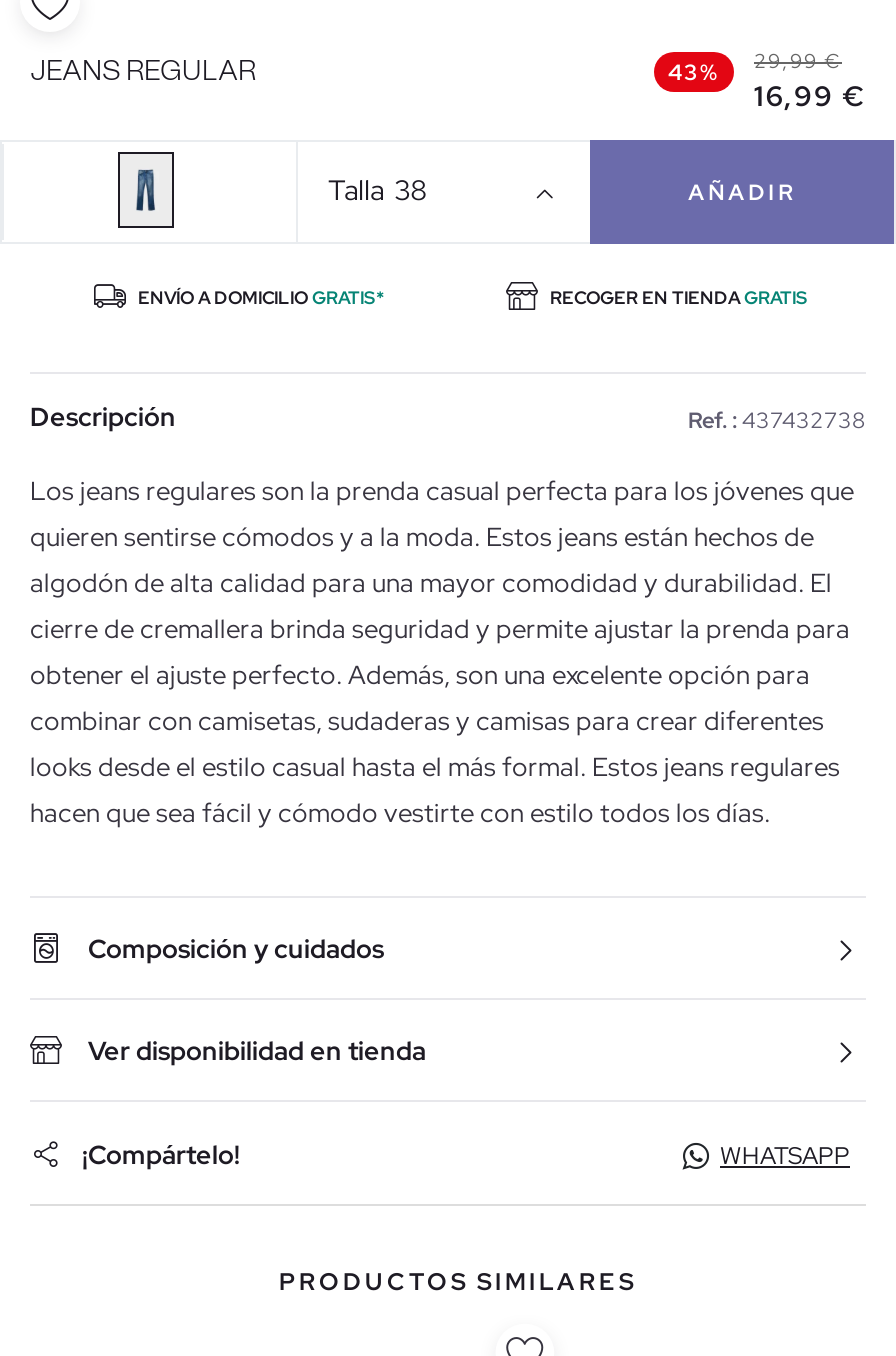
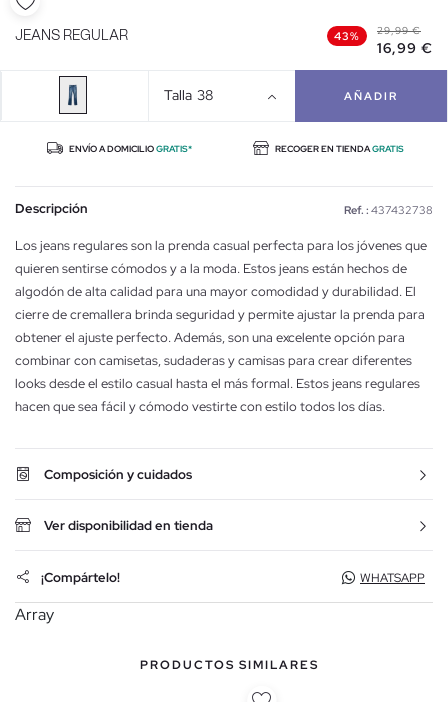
+ Array
